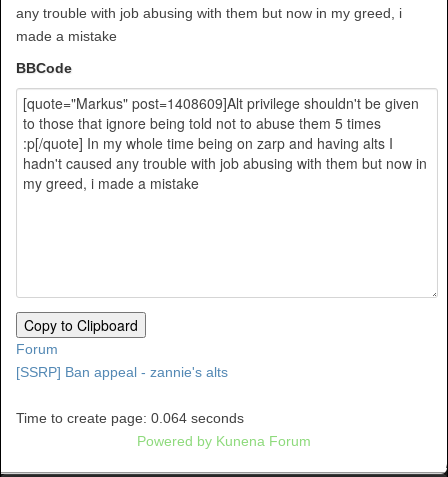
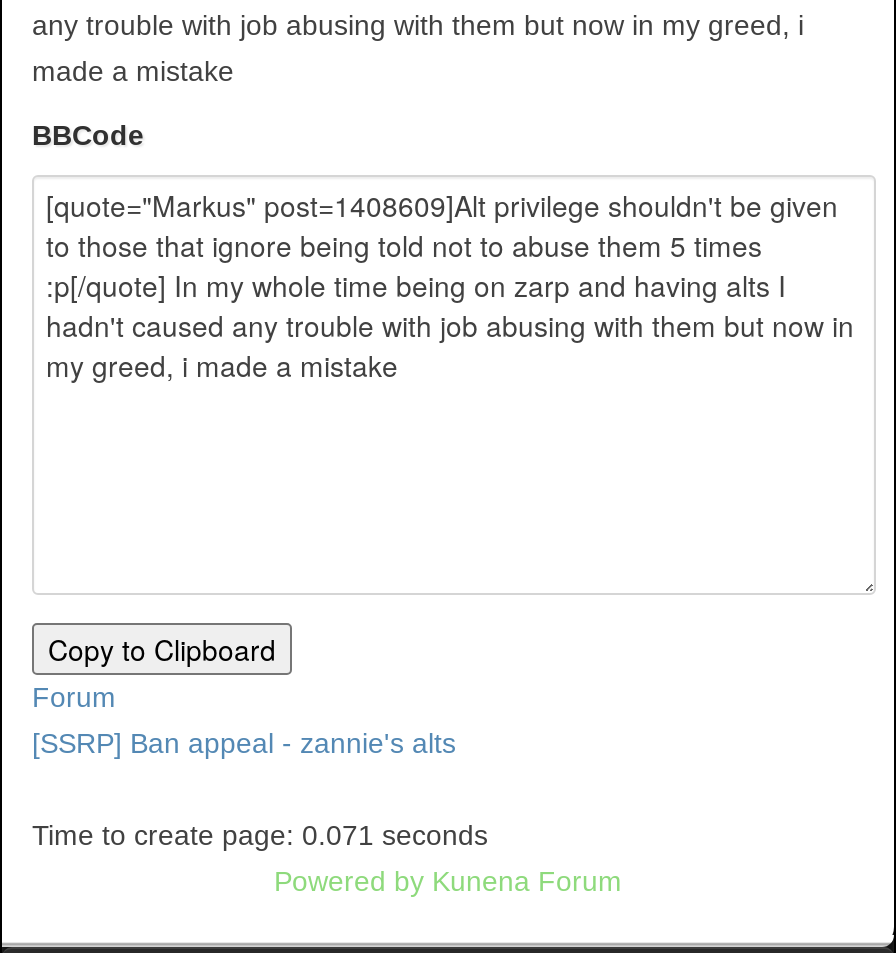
- Time to create page: 0.064 seconds
+ Time to create page: 0.071 seconds
